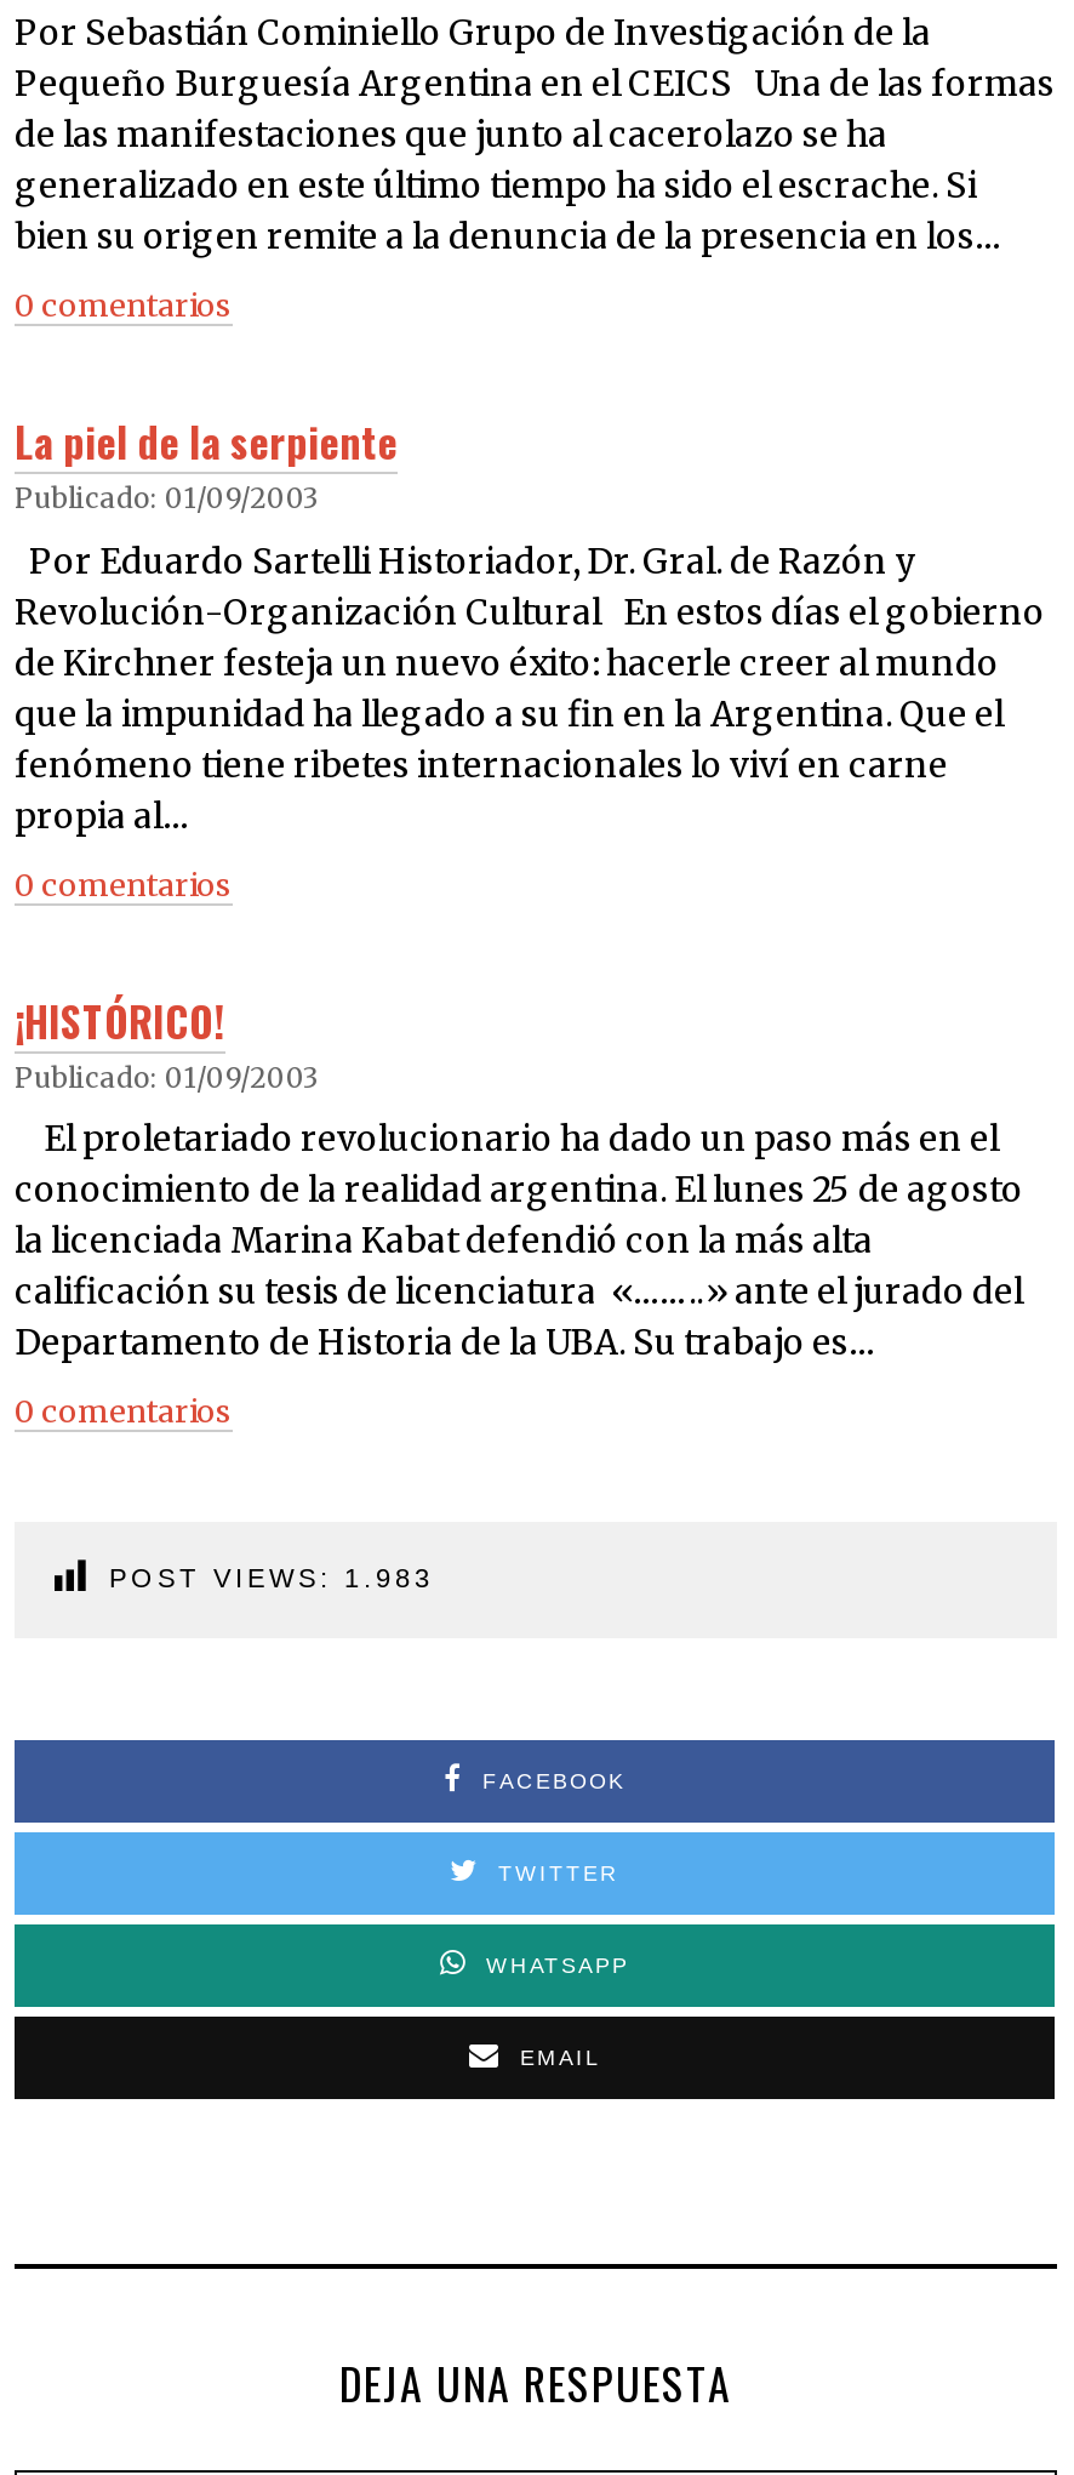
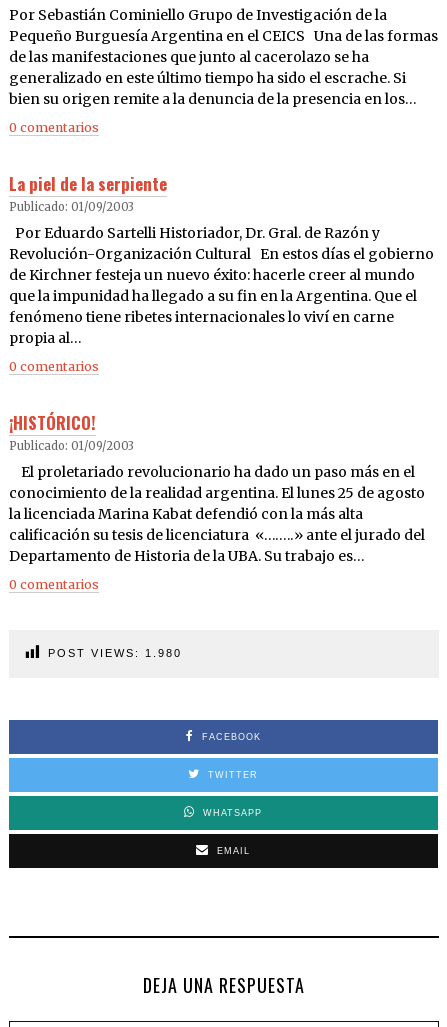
- POST VIEWS: 1.983
+ POST VIEWS: 1.980
